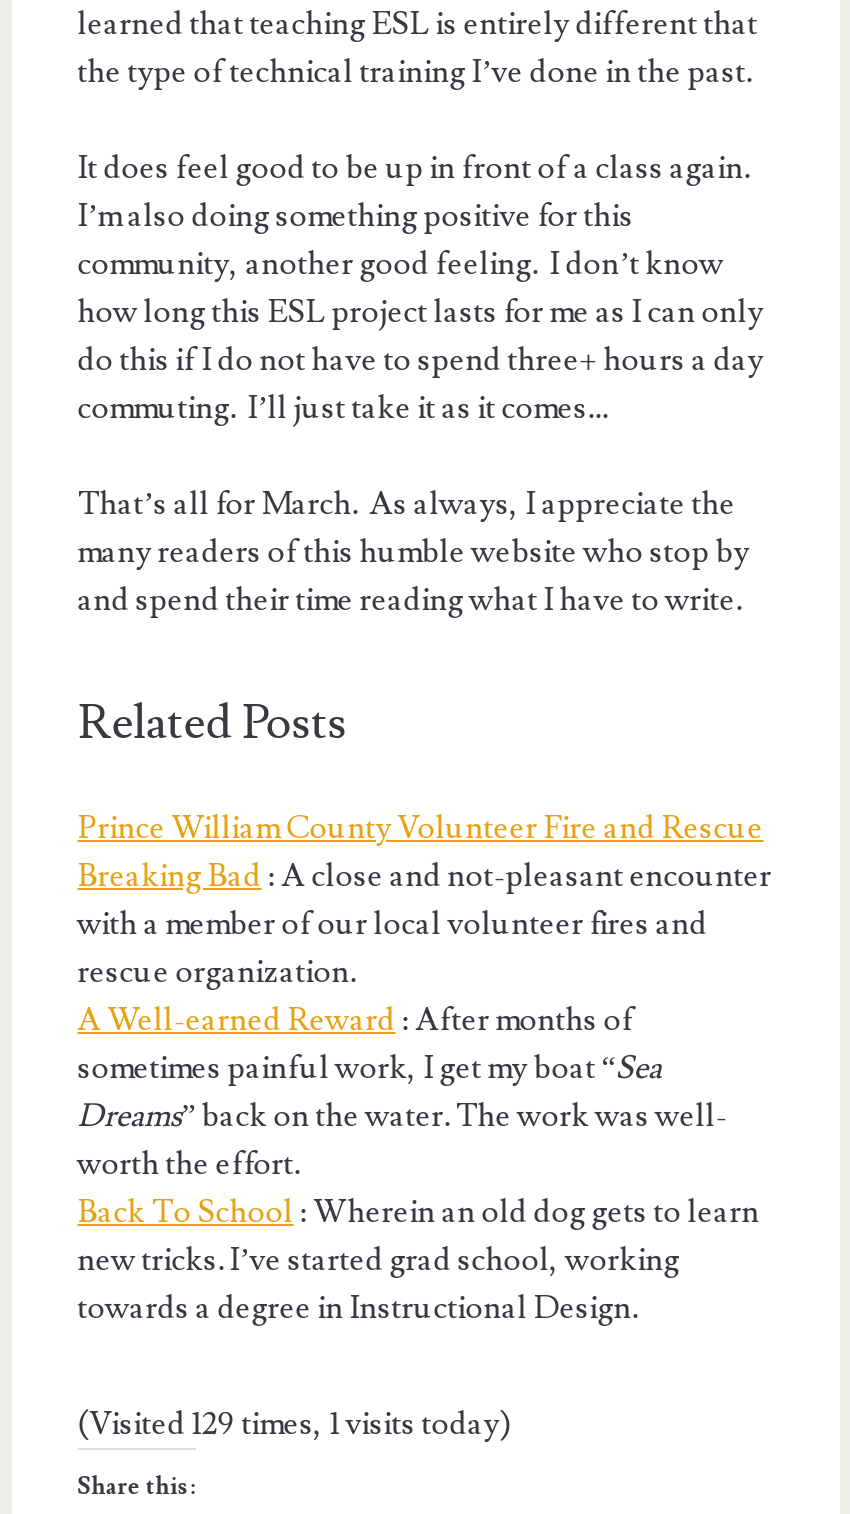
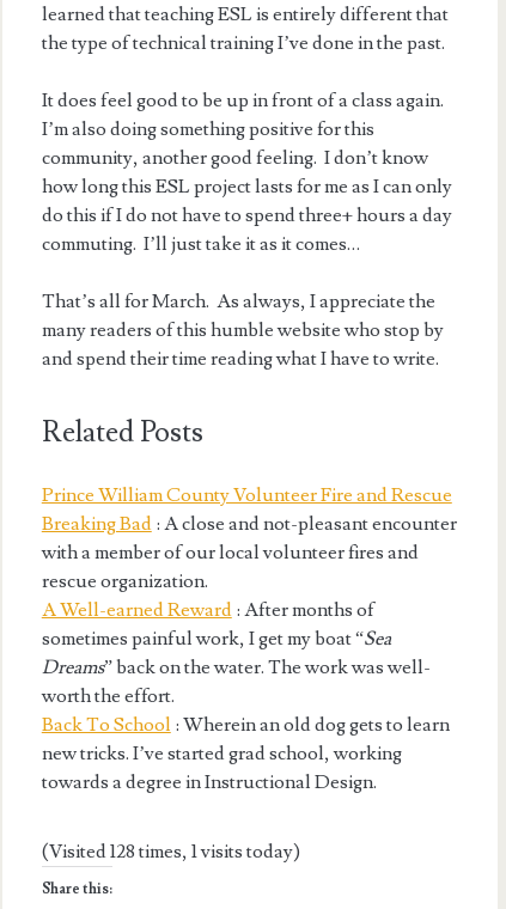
- (Visited 129 times, 1 visits today)
+ (Visited 128 times, 1 visits today)
